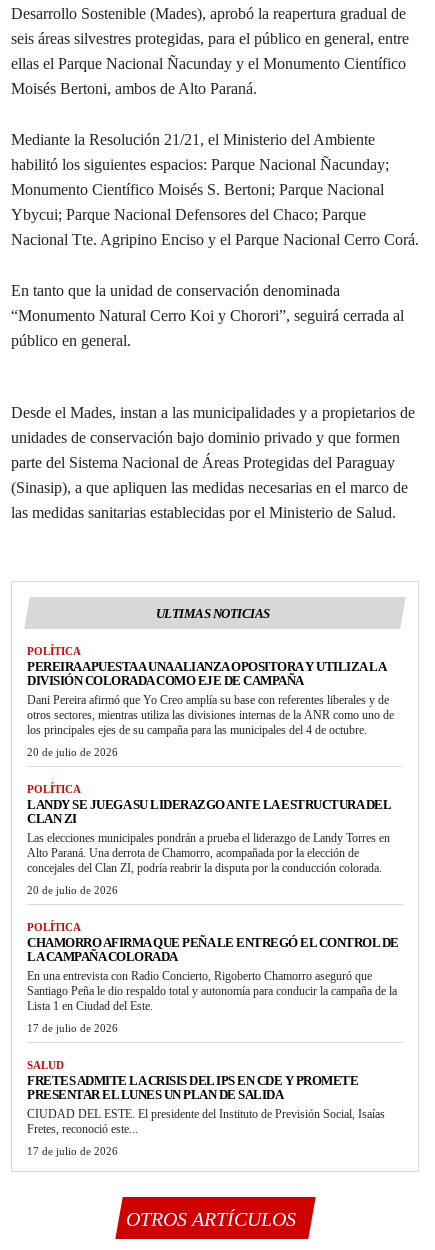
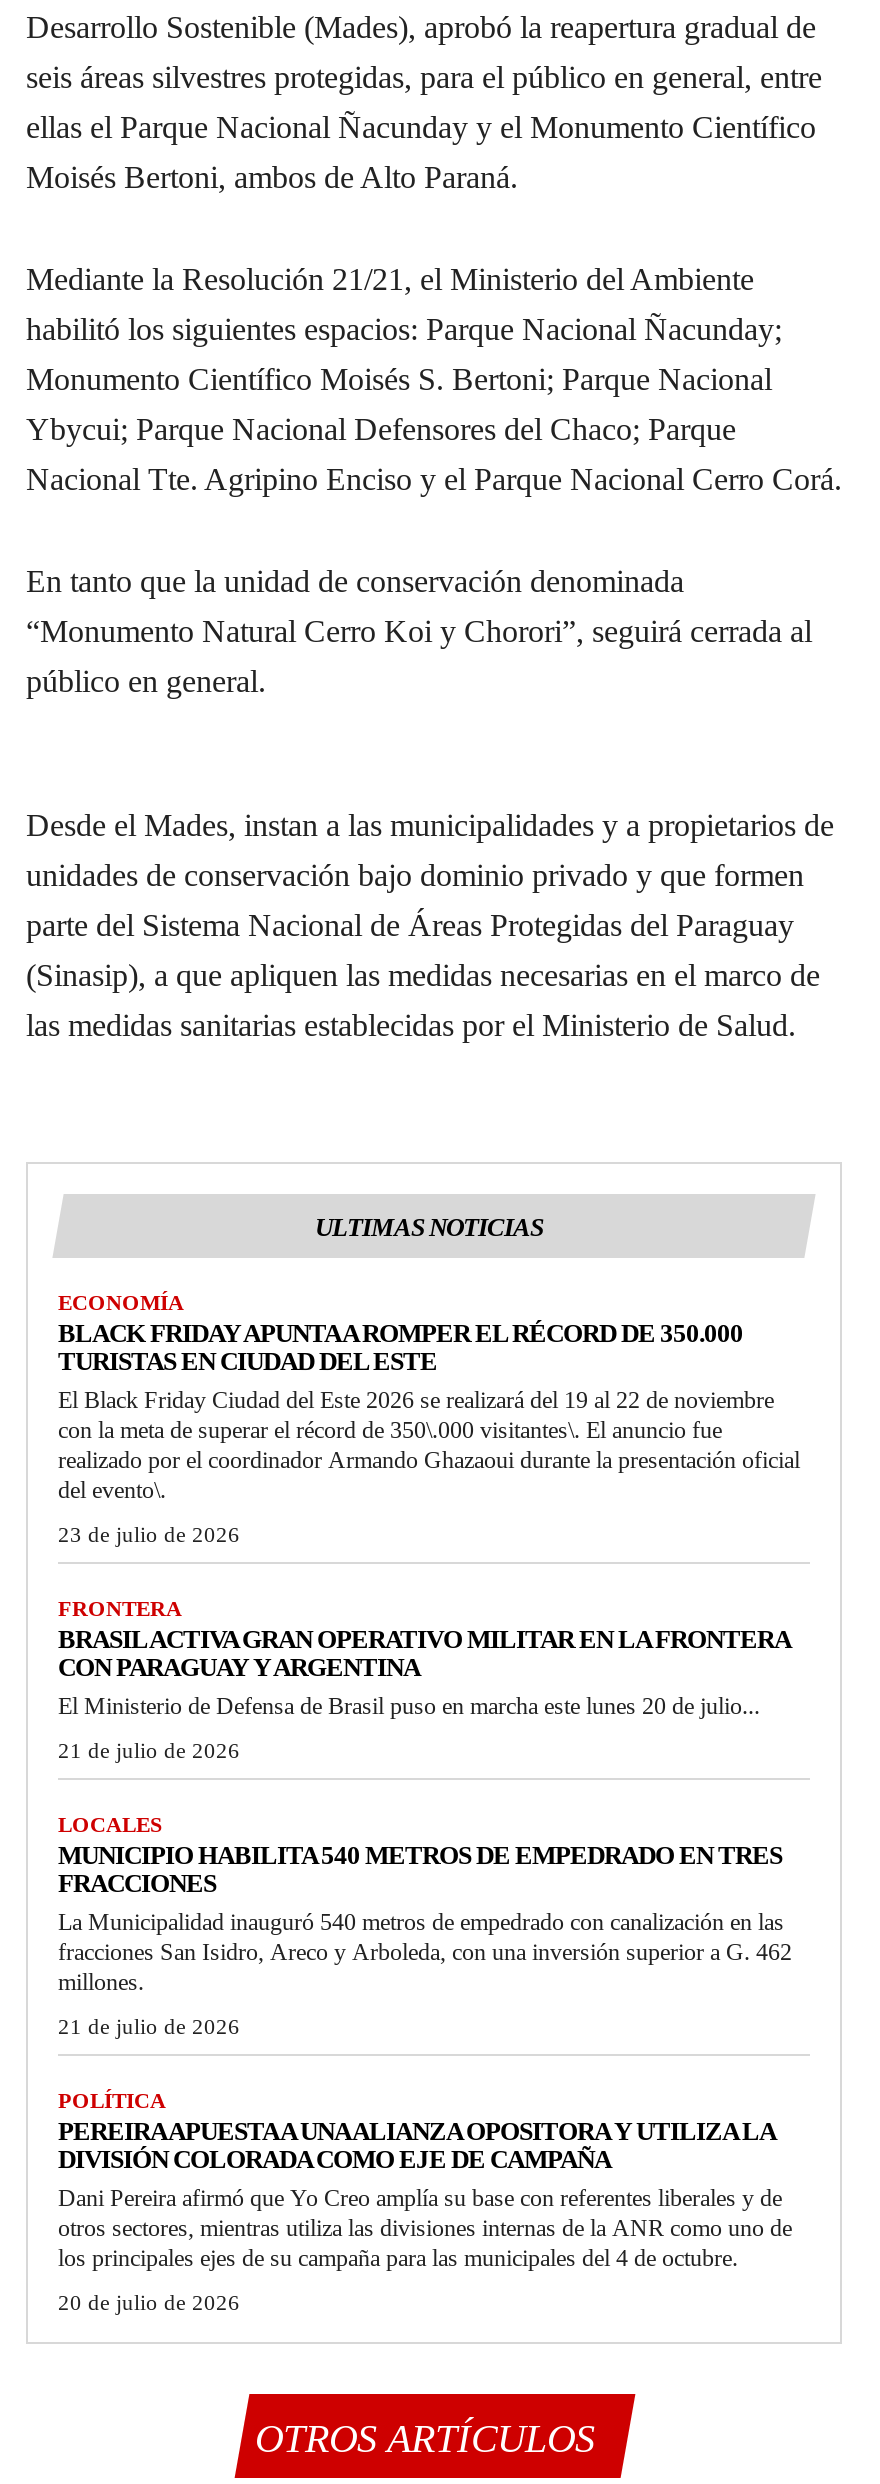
+ ECONOMÍA
+ BLACK FRIDAY APUNTA A ROMPER EL RÉCORD DE 350.000
+ TURISTAS EN CIUDAD DEL ESTE
+ El Black Friday Ciudad del Este 2026 se realizará del 19 al 22 de noviembre
+ con la meta de superar el récord de 350\.000 visitantes\. El anuncio fue
+ realizado por el coordinador Armando Ghazaoui durante la presentación oficial
+ del evento\.
+ 23 de julio de 2026
+ FRONTERA
+ BRASIL ACTIVA GRAN OPERATIVO MILITAR EN LA FRONTERA
+ CON PARAGUAY Y ARGENTINA
+ El Ministerio de Defensa de Brasil puso en marcha este lunes 20 de julio...
+ 21 de julio de 2026
+ LOCALES
+ MUNICIPIO HABILITA 540 METROS DE EMPEDRADO EN TRES
+ FRACCIONES
+ La Municipalidad inauguró 540 metros de empedrado con canalización en las
+ fracciones San Isidro, Areco y Arboleda, con una inversión superior a G. 462
+ millones.
+ 21 de julio de 2026

moved down: POLÍTICA | PEREIRA APUESTA A UNA ALIANZA OPOSITORA Y UTILIZA LA | DIVISIÓN COLORADA COMO EJE DE CAMPAÑA | Dani Pereira afirmó que Yo Creo amplía su base con referentes liberales y de | otros sectores, mientras utiliza las divisiones internas de la ANR como uno de | los principales ejes de su campaña para las municipales del 4 de octubre. | 20 de julio de 2026

- POLÍTICA
- LANDY SE JUEGA SU LIDERAZGO ANTE LA ESTRUCTURA DEL
- CLAN ZI
- Las elecciones municipales pondrán a prueba el liderazgo de Landy Torres en
- Alto Paraná. Una derrota de Chamorro, acompañada por la elección de
- concejales del Clan ZI, podría reabrir la disputa por la conducción colorada.
- 20 de julio de 2026
- POLÍTICA
- CHAMORRO AFIRMA QUE PEÑA LE ENTREGÓ EL CONTROL DE
- LA CAMPAÑA COLORADA
- En una entrevista con Radio Concierto, Rigoberto Chamorro aseguró que
- Santiago Peña le dio respaldo total y autonomía para conducir la campaña de la
- Lista 1 en Ciudad del Este.
- 17 de julio de 2026
- SALUD
- FRETES ADMITE LA CRISIS DEL IPS EN CDE Y PROMETE
- PRESENTAR EL LUNES UN PLAN DE SALIDA
- CIUDAD DEL ESTE. El presidente del Instituto de Previsión Social, Isaías
- Fretes, reconoció este...
- 17 de julio de 2026
